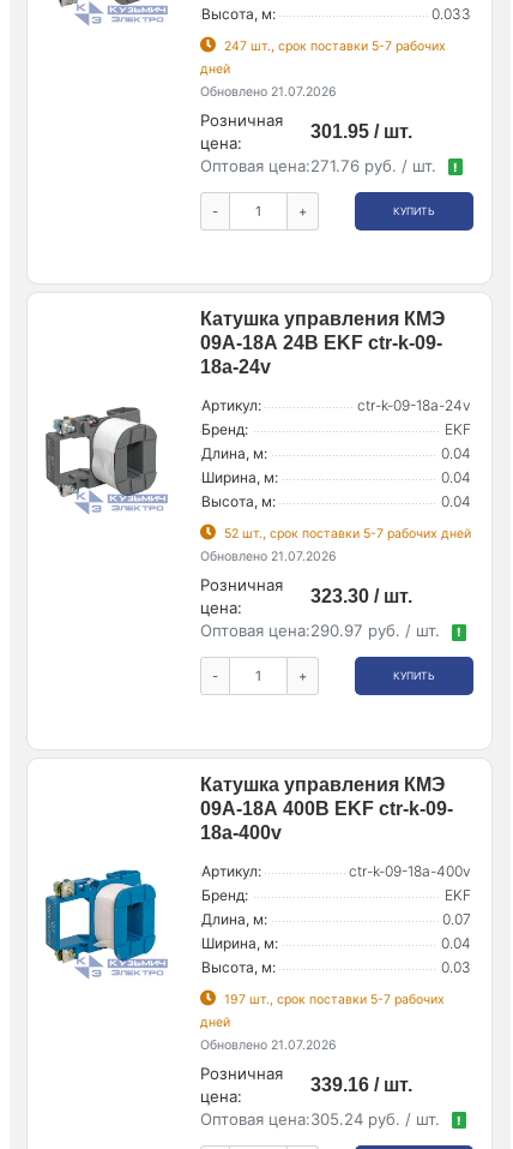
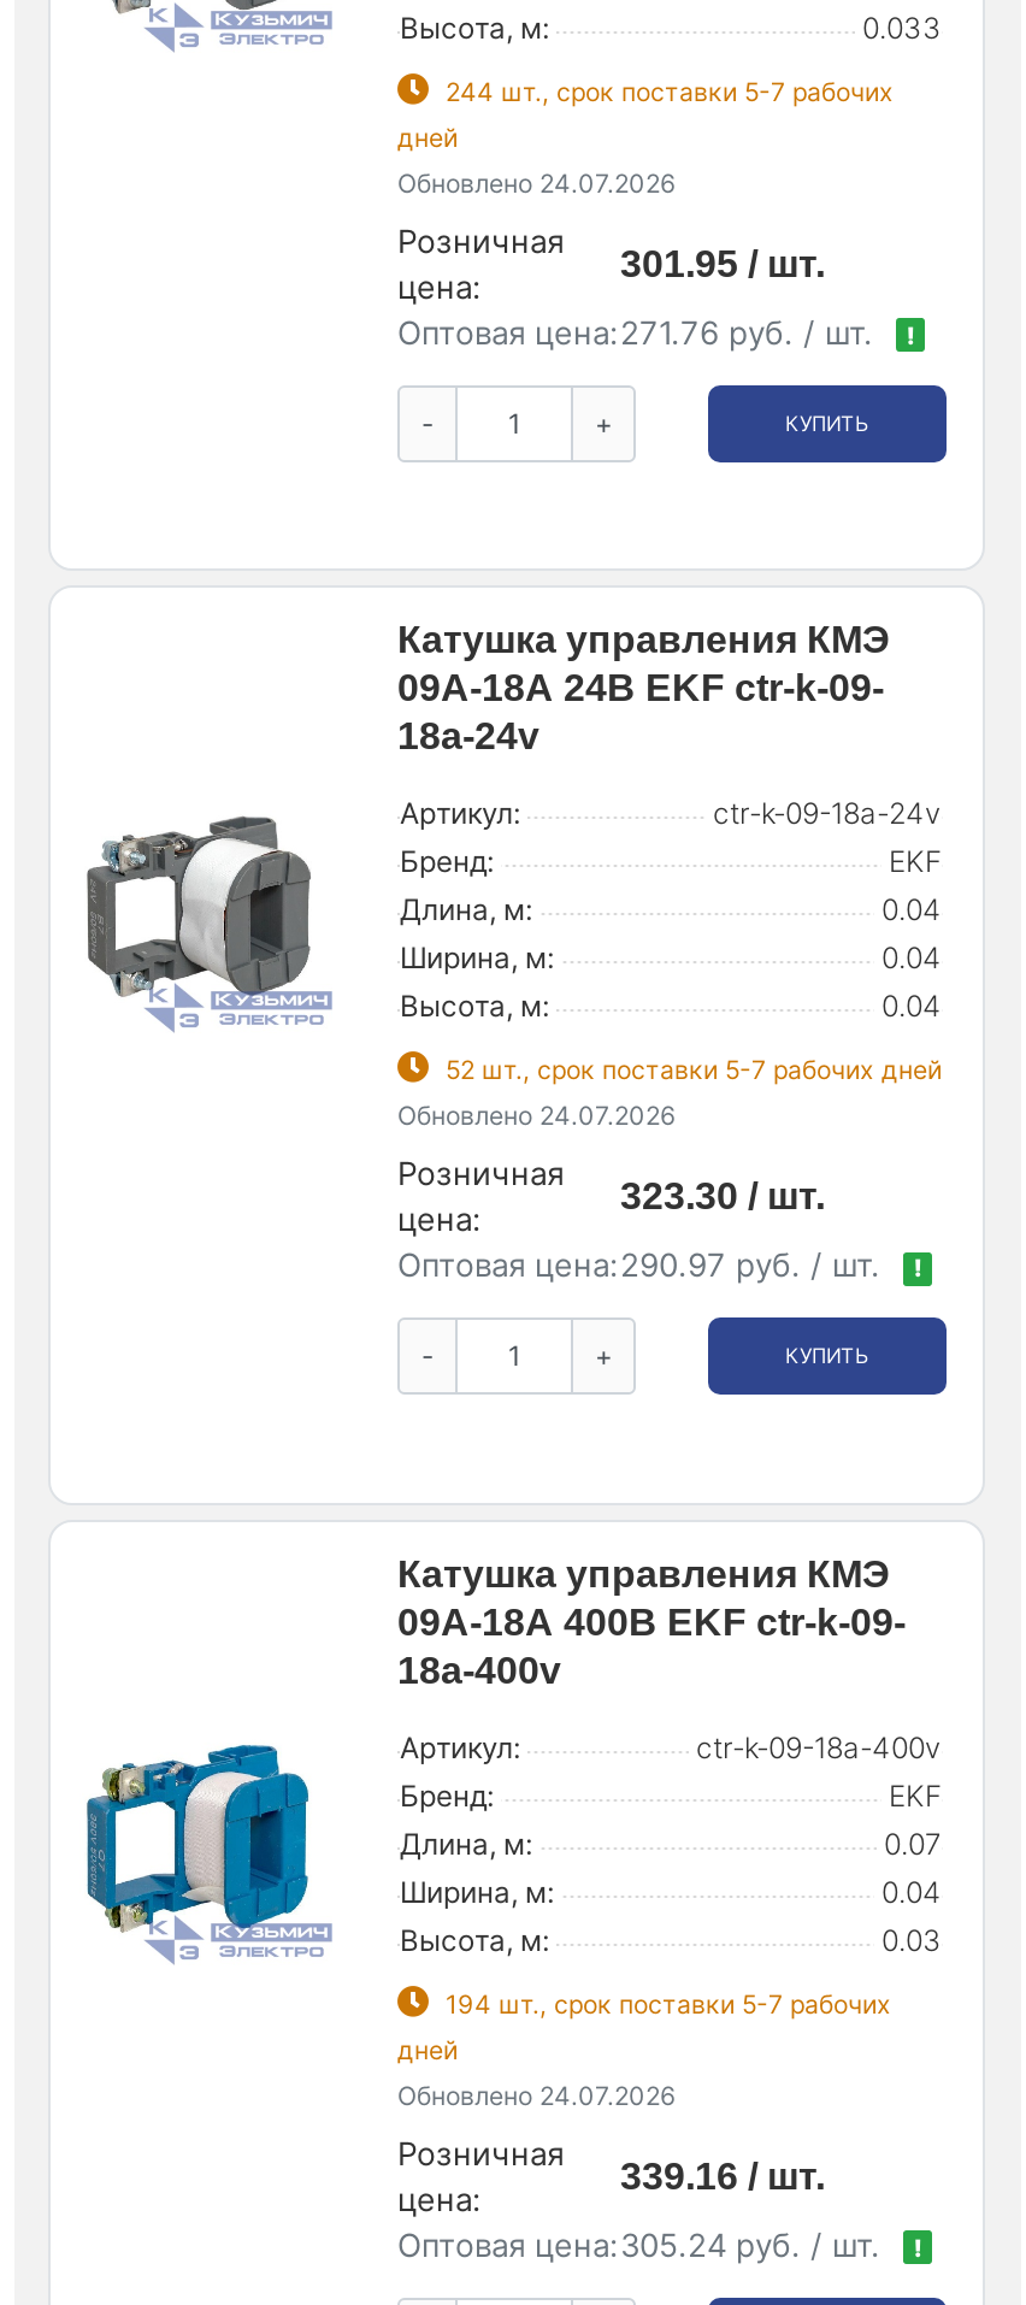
- 247 шт., срок поставки 5-7 рабочих
+ 244 шт., срок поставки 5-7 рабочих

- Обновлено 21.07.2026
+ Обновлено 24.07.2026

- Обновлено 21.07.2026
+ Обновлено 24.07.2026

- 197 шт., срок поставки 5-7 рабочих
+ 194 шт., срок поставки 5-7 рабочих

- Обновлено 21.07.2026
+ Обновлено 24.07.2026
